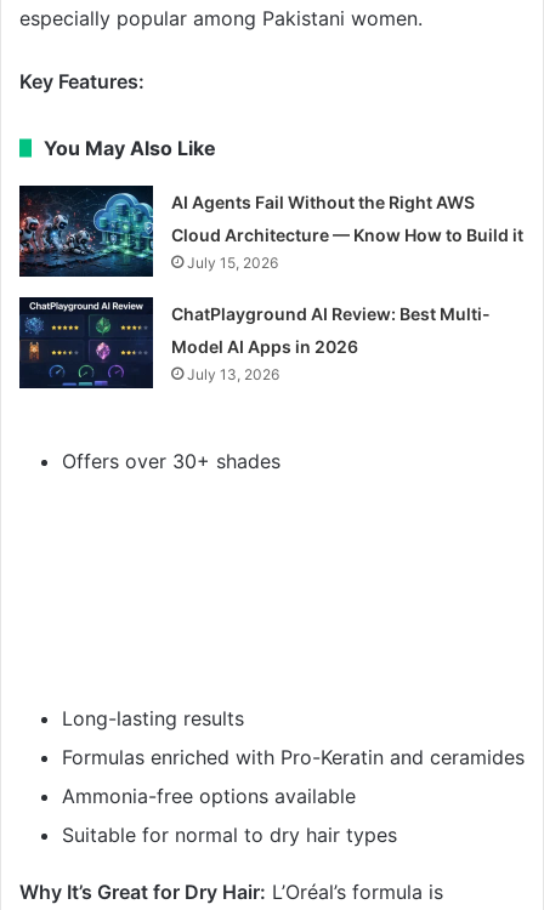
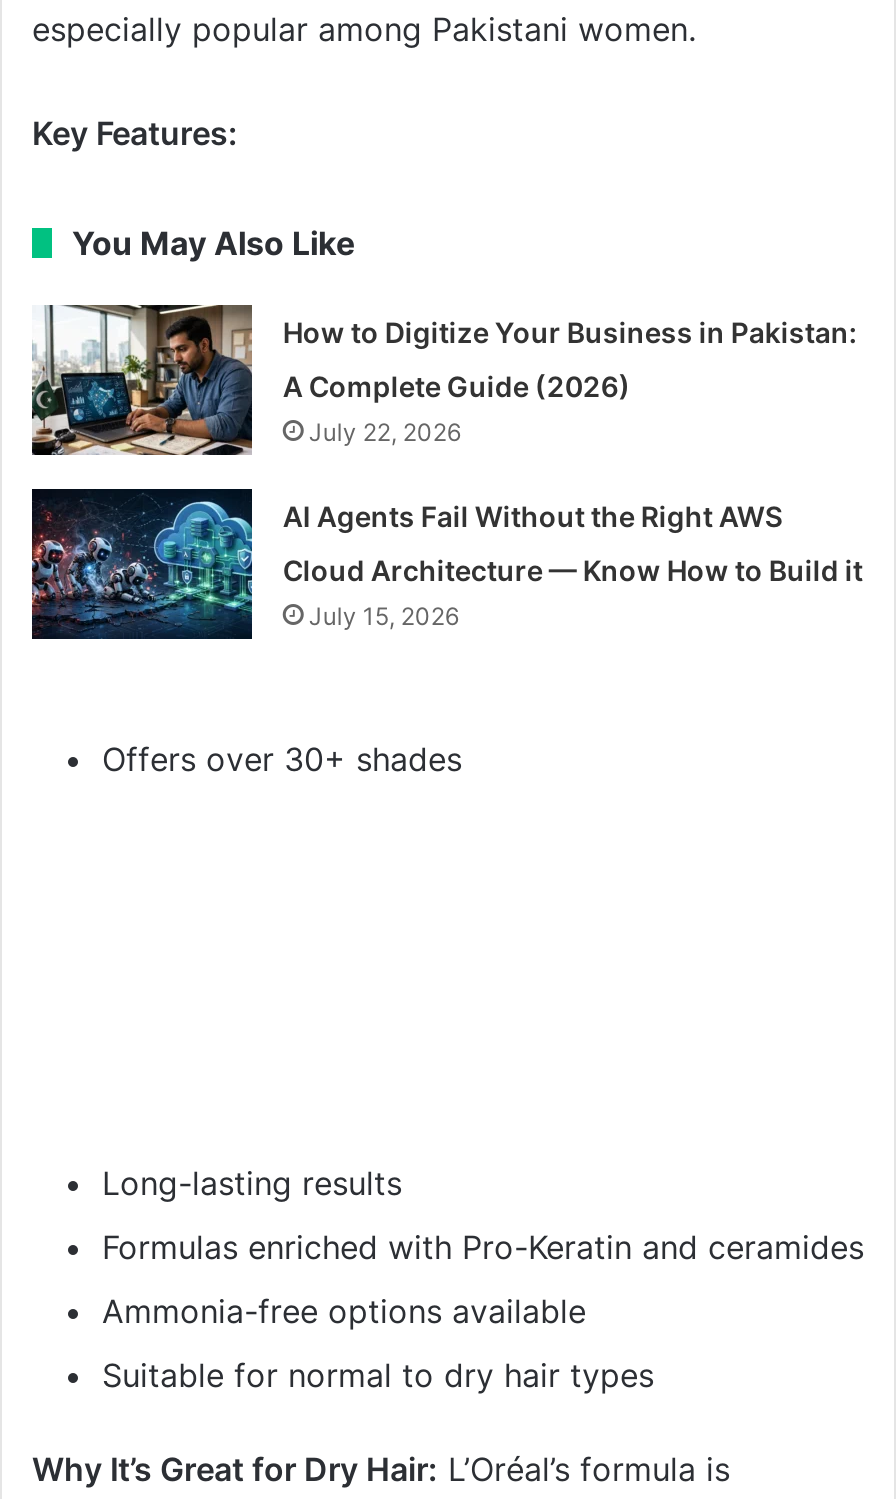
+ [image]
+ How to Digitize Your Business in Pakistan:
+ A Complete Guide (2026)
+ July 22, 2026

moved down: [image] | AI Agents Fail Without the Right AWS | Cloud Architecture — Know How to Build it | July 15, 2026

- [image]
- ChatPlayground AI Review: Best Multi-
- Model AI Apps in 2026
- July 13, 2026
